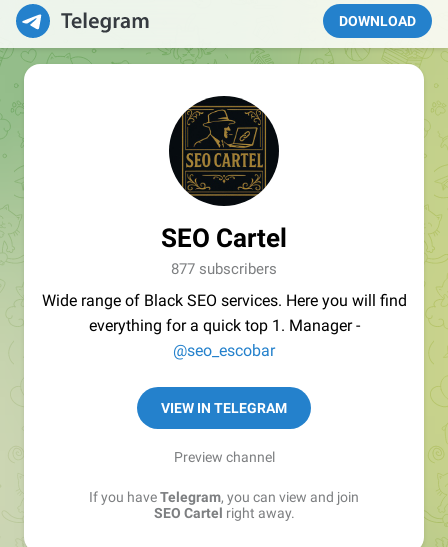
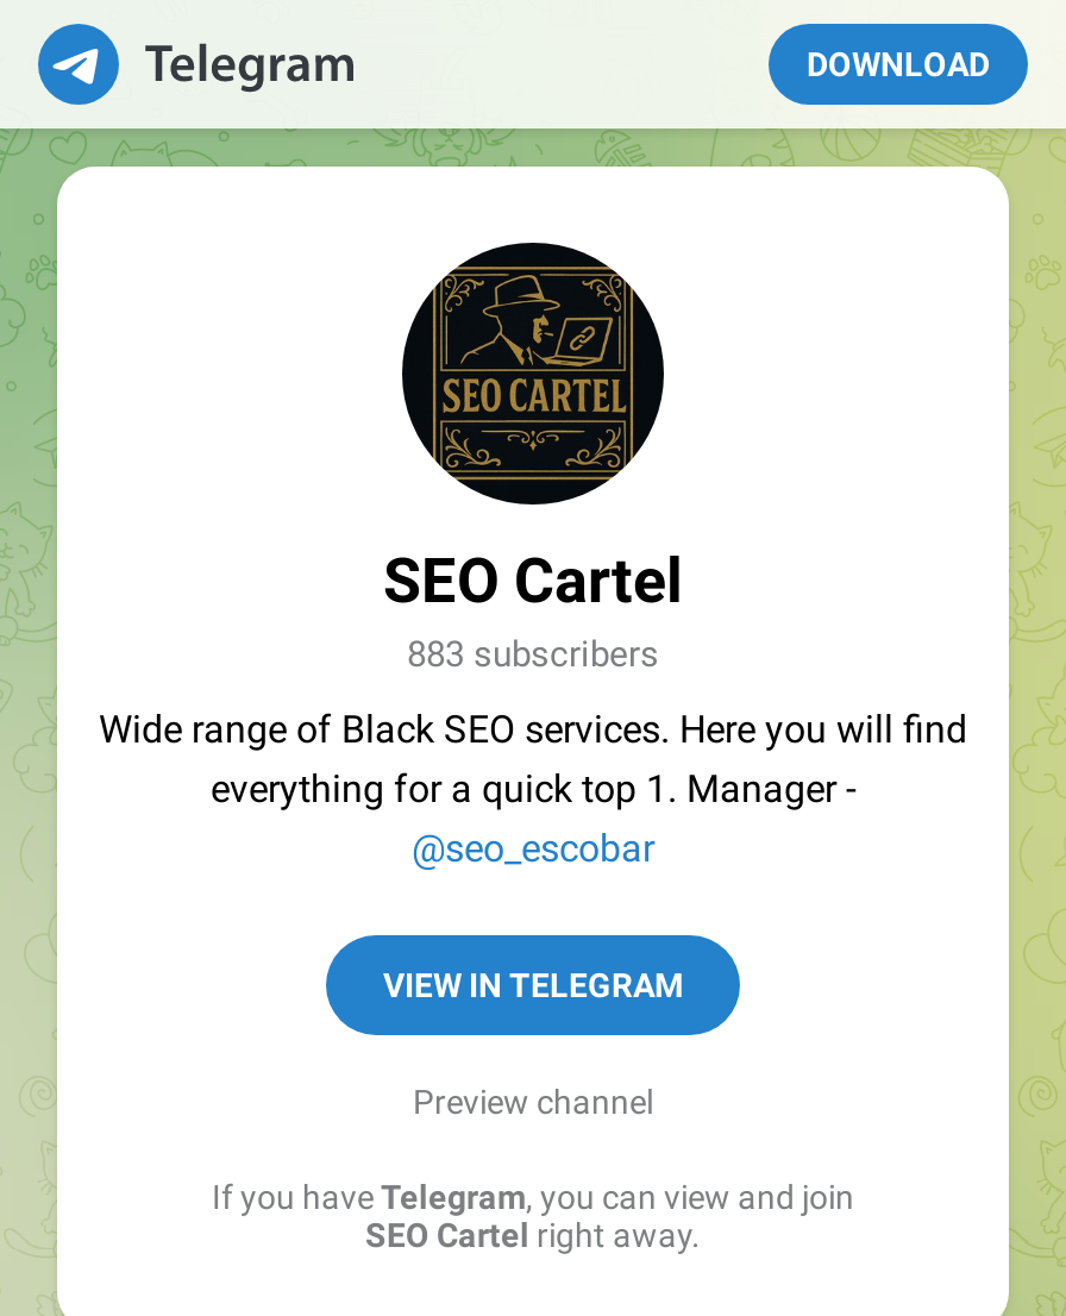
- 877 subscribers
+ 883 subscribers
